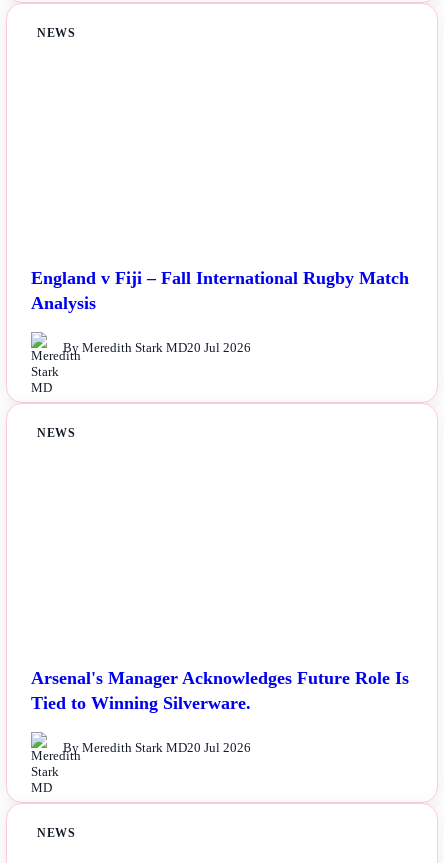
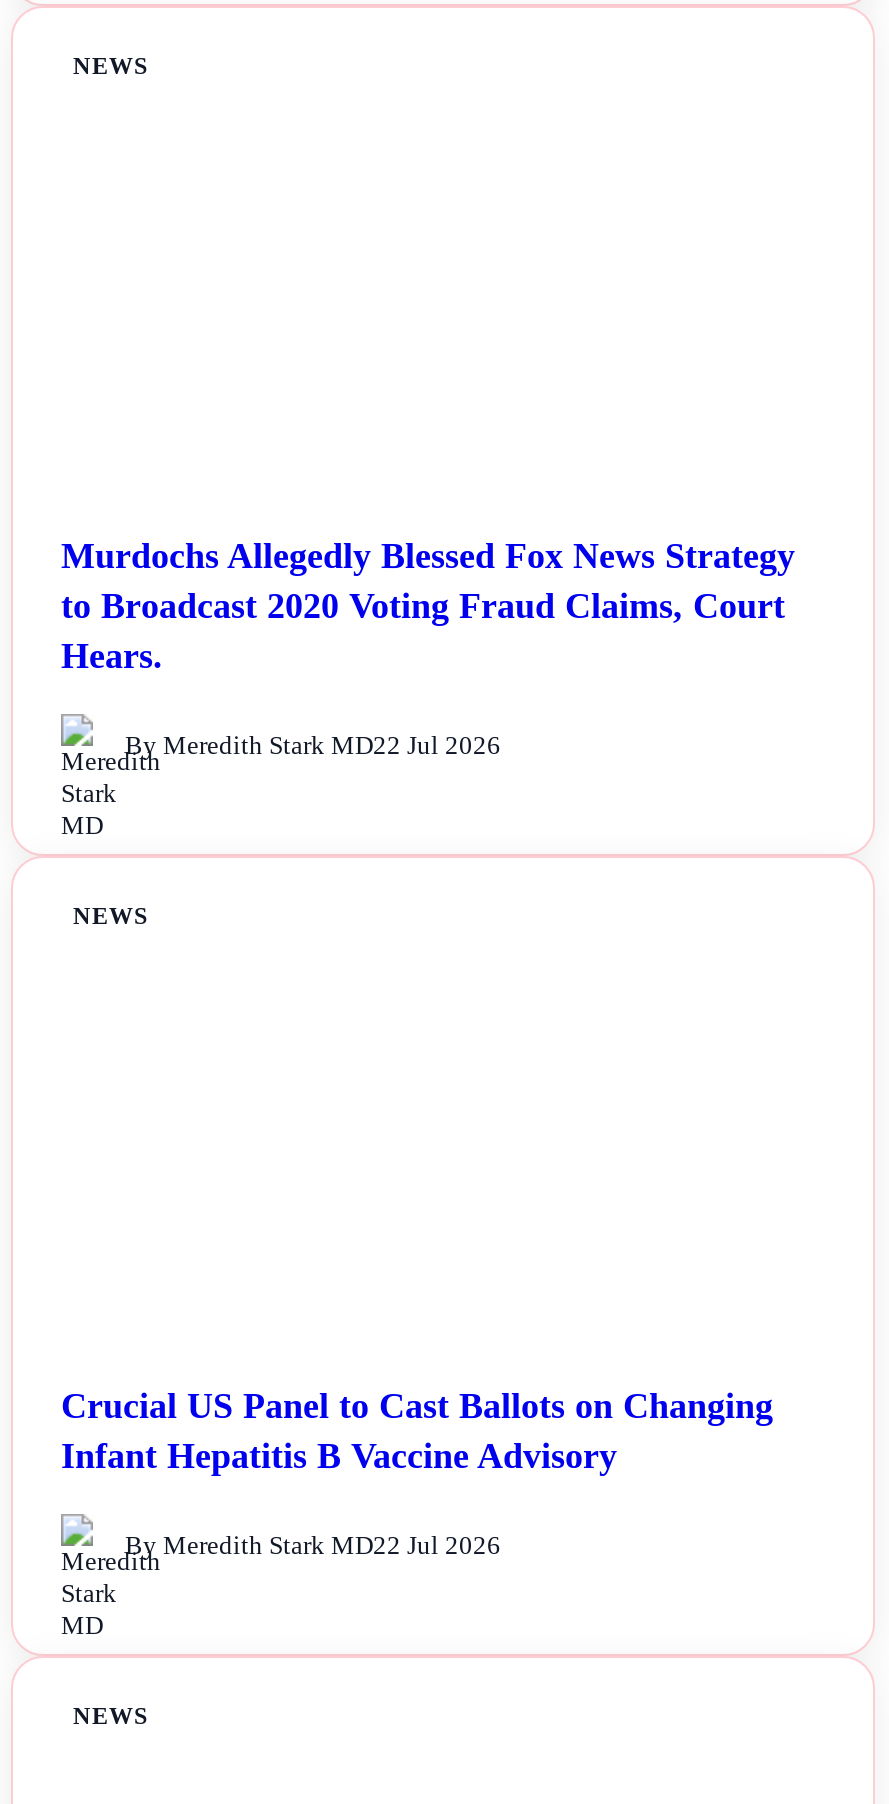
- England v Fiji – Fall International Rugby Match
- Analysis
+ Murdochs Allegedly Blessed Fox News Strategy
+ to Broadcast 2020 Voting Fraud Claims, Court
+ Hears.

- By Meredith Stark MD20 Jul 2026
+ By Meredith Stark MD22 Jul 2026

- Arsenal's Manager Acknowledges Future Role Is
- Tied to Winning Silverware.
+ Crucial US Panel to Cast Ballots on Changing
+ Infant Hepatitis B Vaccine Advisory

- By Meredith Stark MD20 Jul 2026
+ By Meredith Stark MD22 Jul 2026
